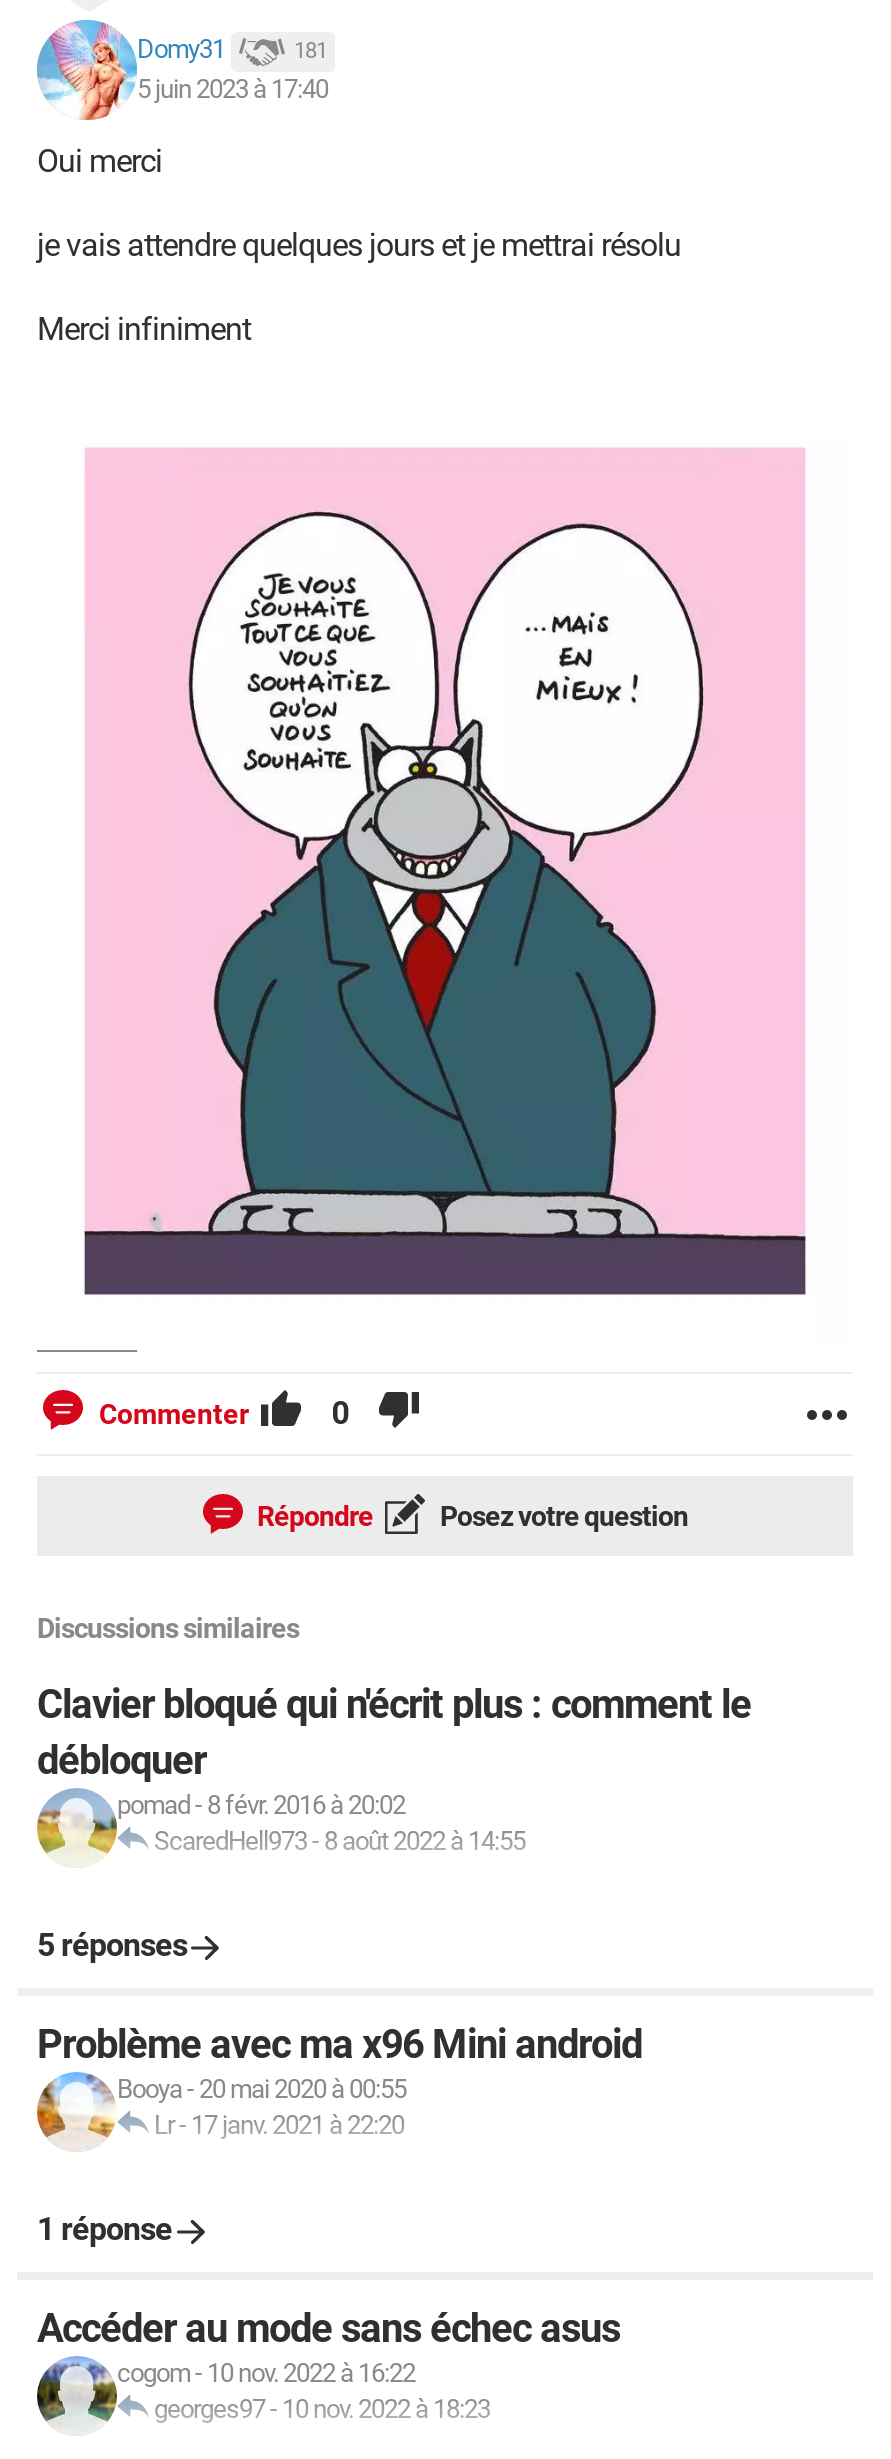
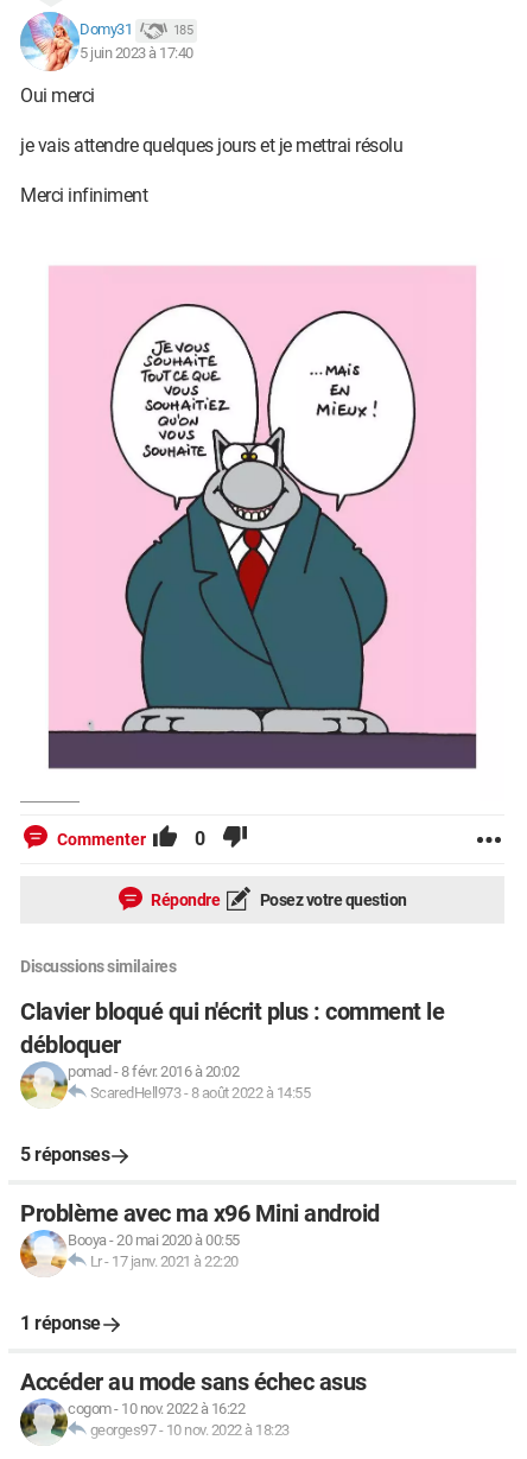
- 181
+ 185
